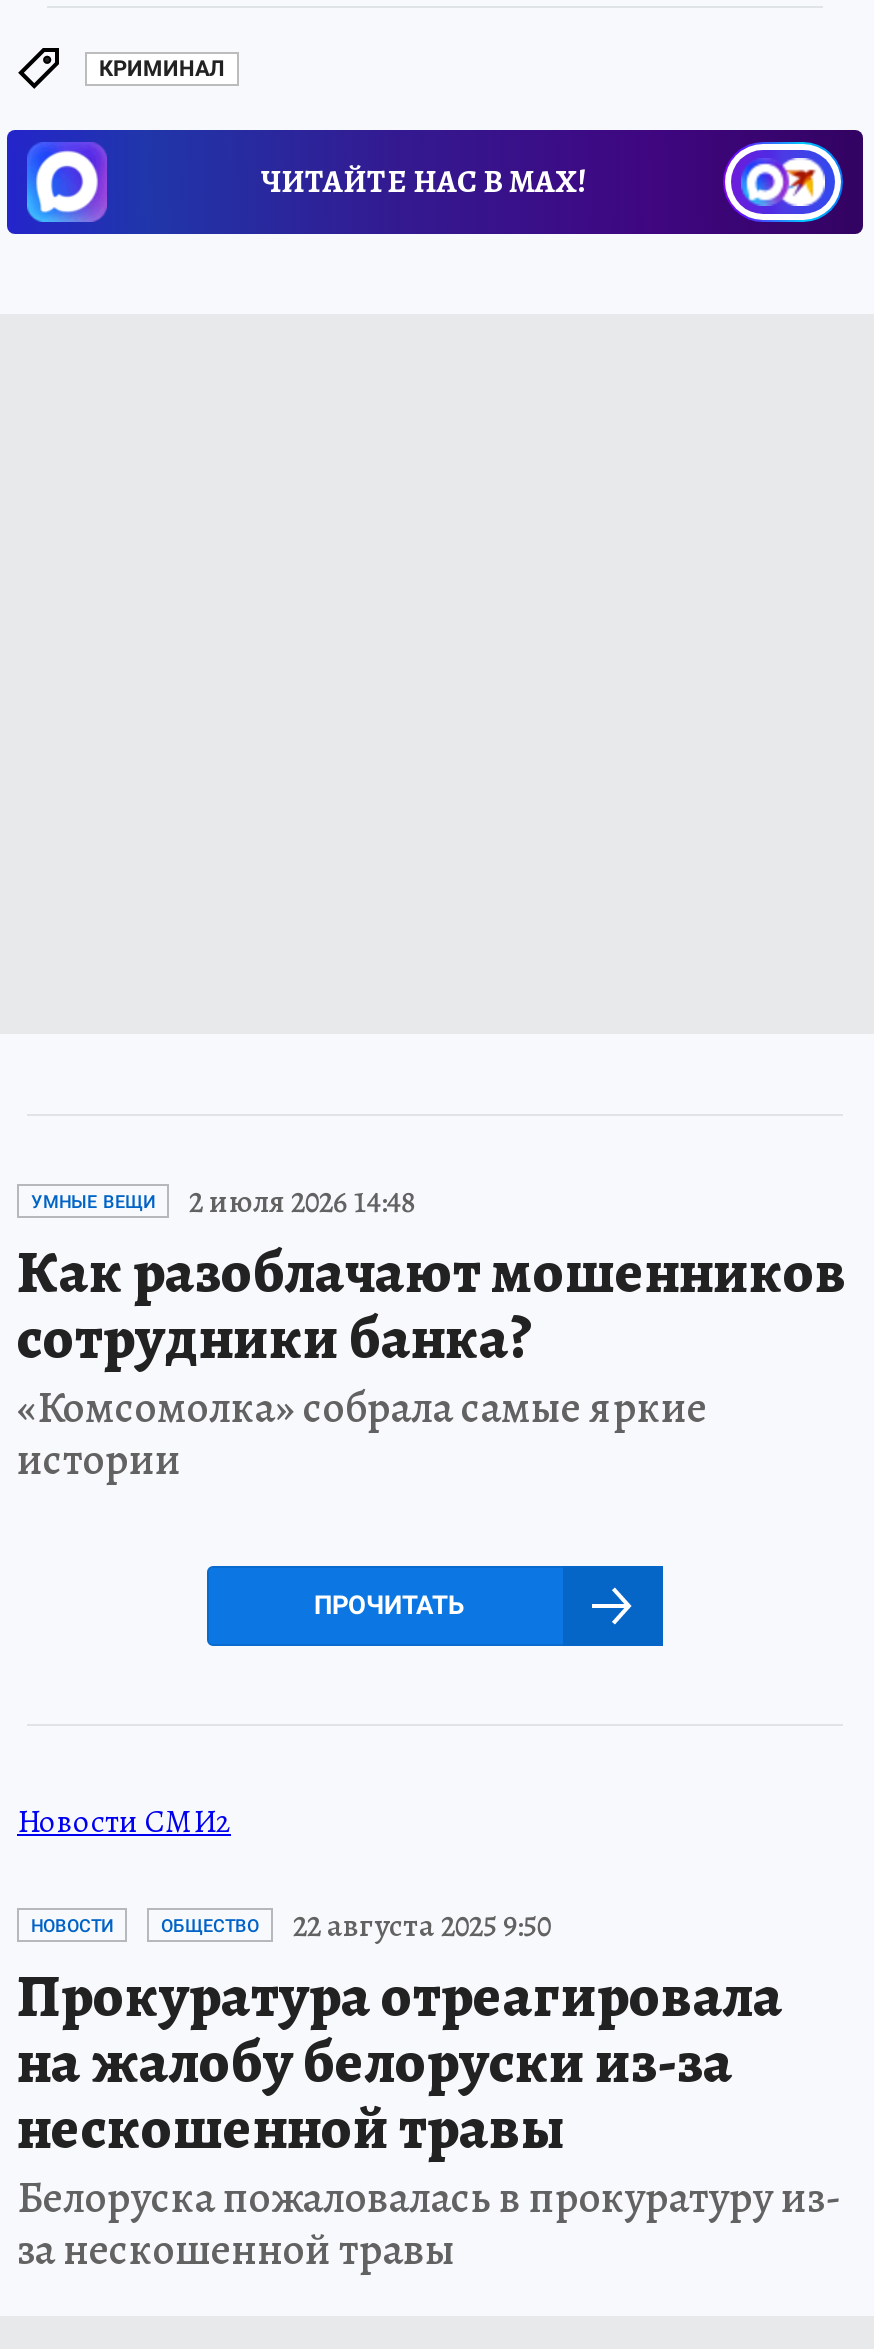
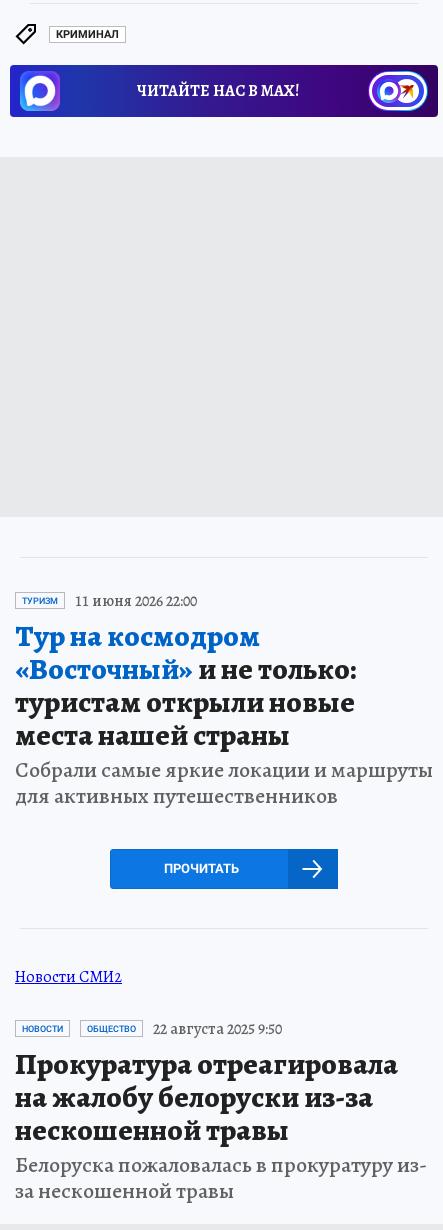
- УМНЫЕ ВЕЩИ
- 2 июля 2026 14:48
- Как разоблачают мошенников
- сотрудники банка?
- «Комсомолка» собрала самые яркие
- истории
+ ТУРИЗМ
+ 11 июня 2026 22:00
+ Тур на космодром
+ «Восточный»и не только:
+ туристам открыли новые
+ места нашей страны
+ Собрали самые яркие локации и маршруты
+ для активных путешественников
